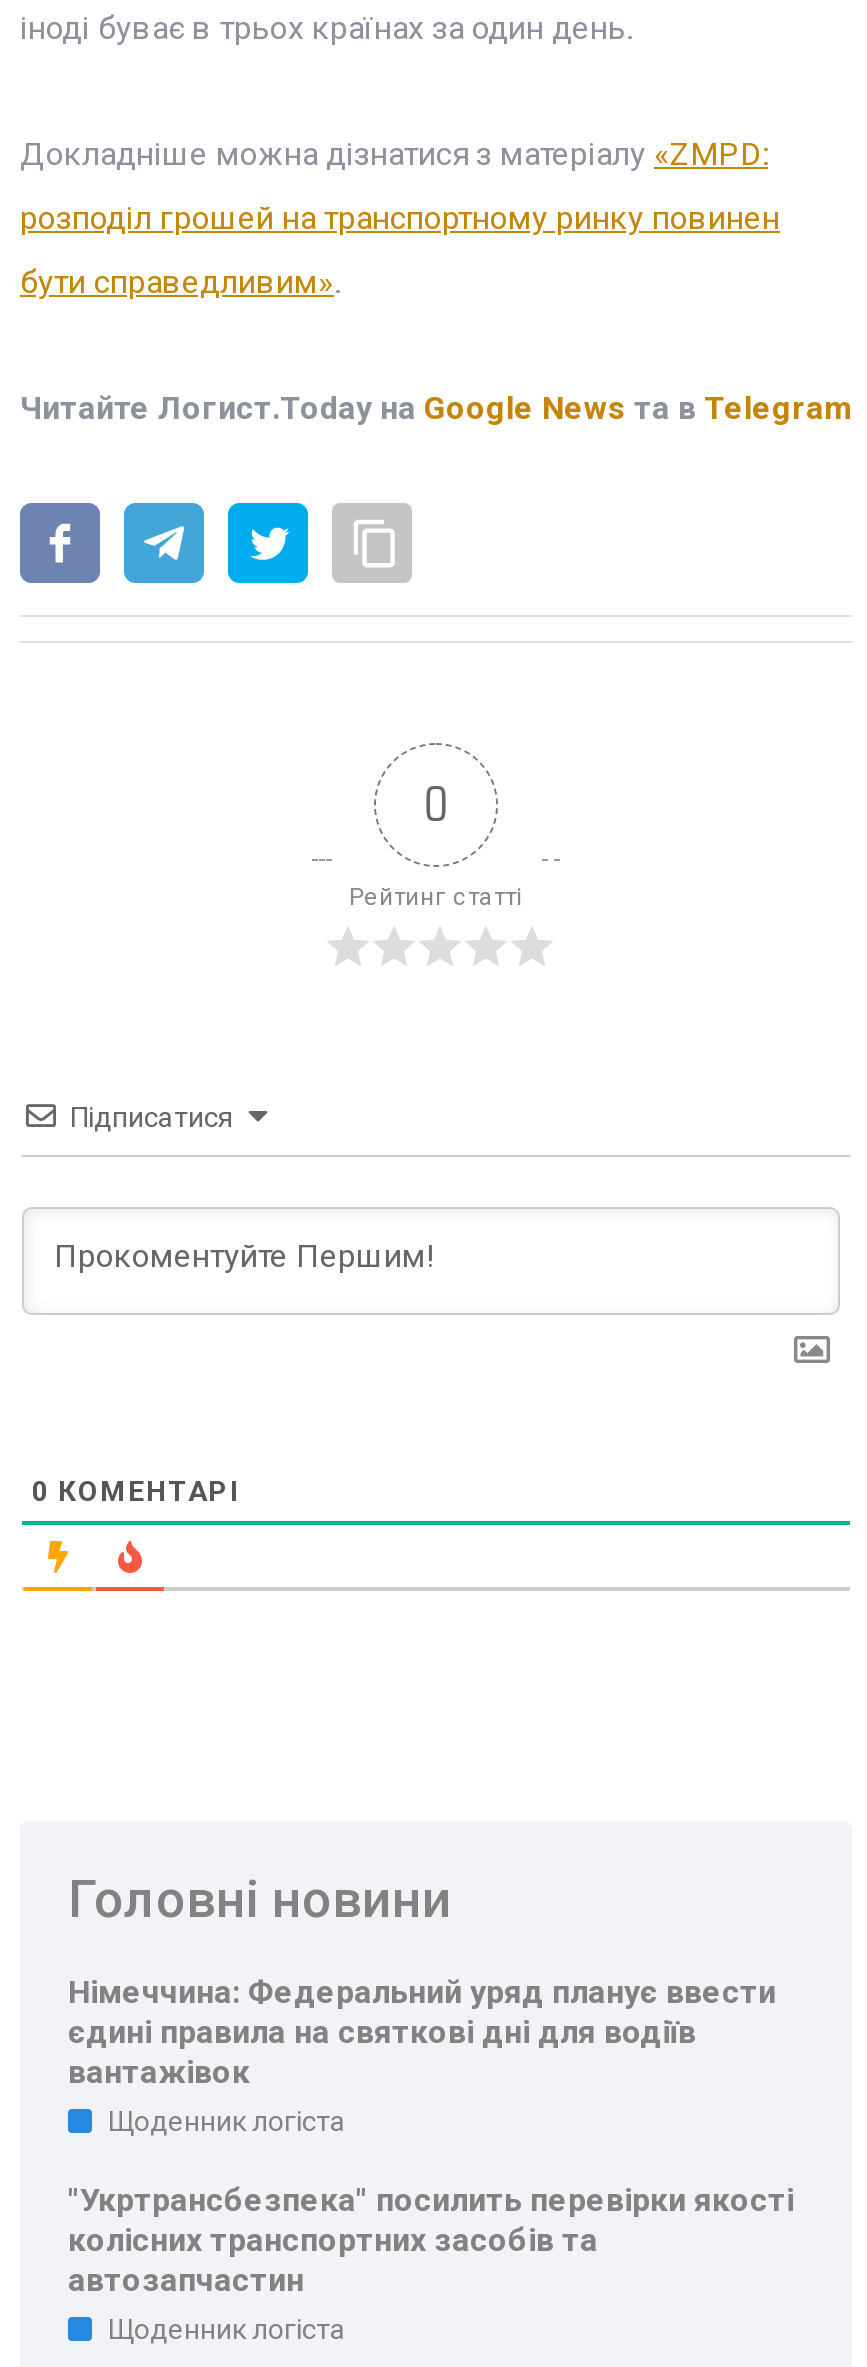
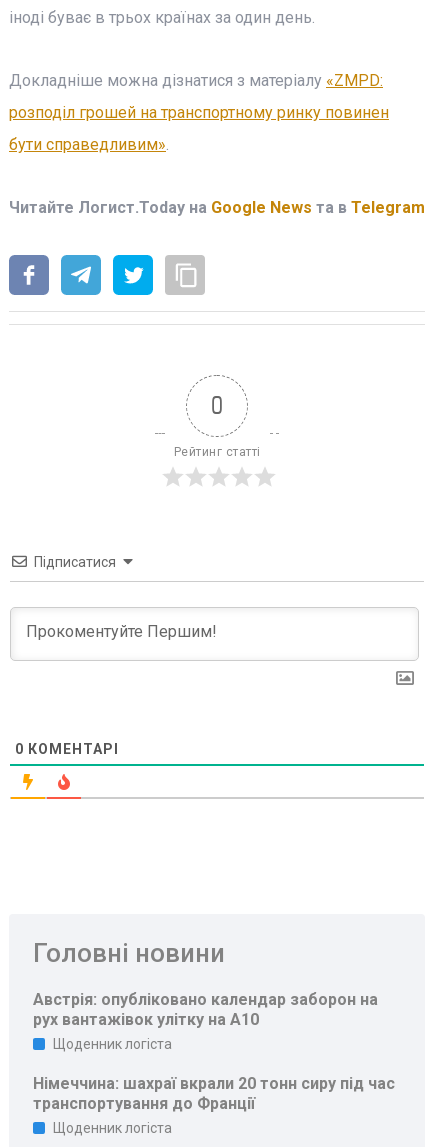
- Німеччина: Федеральний уряд планує ввести
- єдині правила на святкові дні для водіїв
- вантажівок
+ Австрія: опубліковано календар заборон на
+ рух вантажівок улітку на A10

- "Укртрансбезпека" посилить перевірки якості
- колісних транспортних засобів та
- автозапчастин
+ Німеччина: шахраї вкрали 20 тонн сиру під час
+ транспортування до Франції
